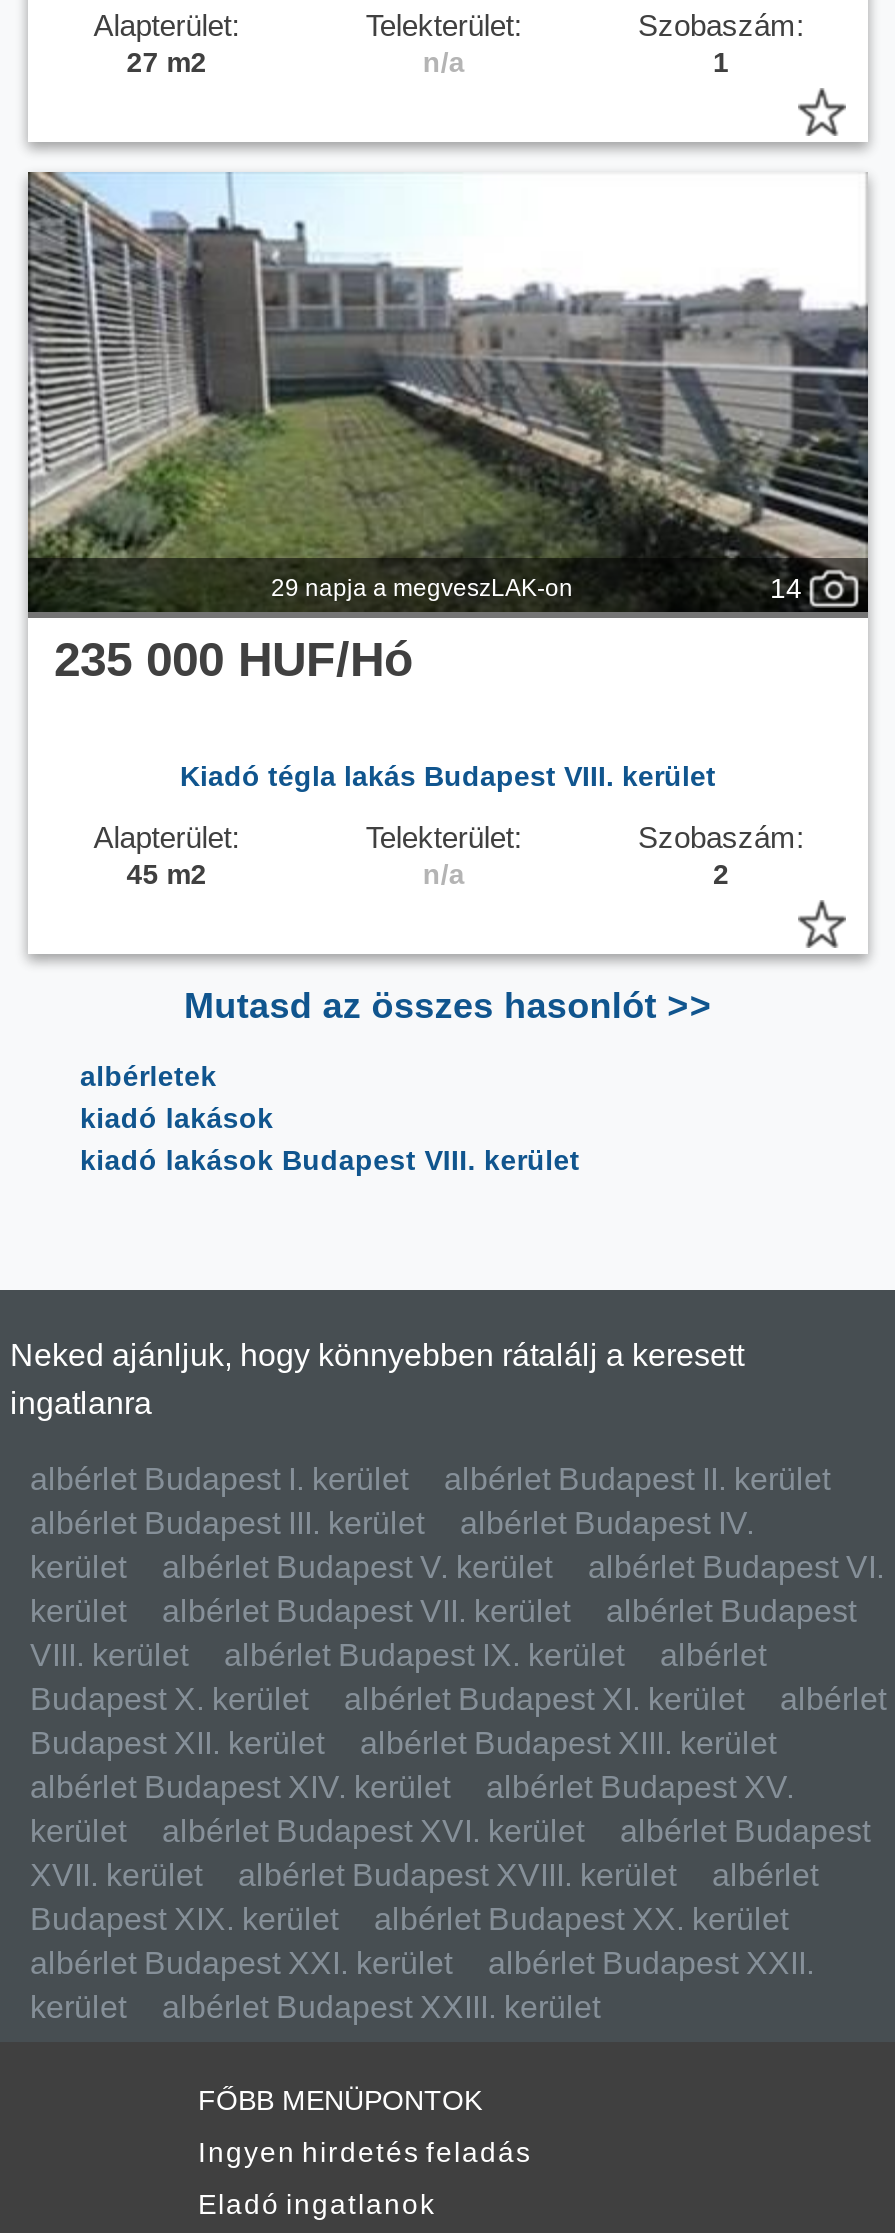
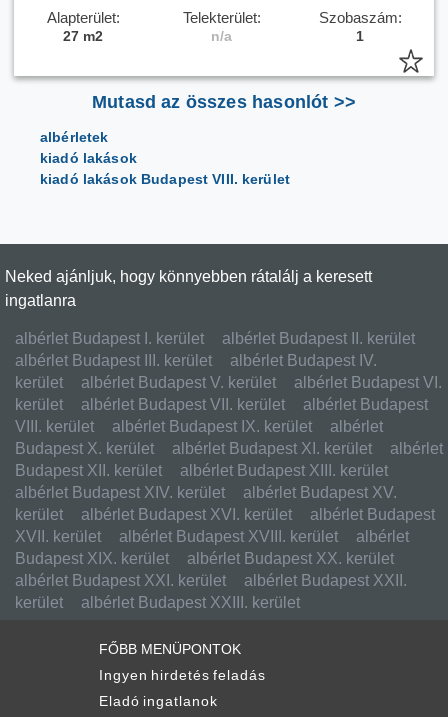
- [image]
- 29 napja a megveszLAK-on
- 14
- 235 000 HUF/Hó
- Kiadó tégla lakás Budapest VIII. kerület
- Alapterület:
- Telekterület:
- Szobaszám:
- 45 m2
- n/a
- 2
